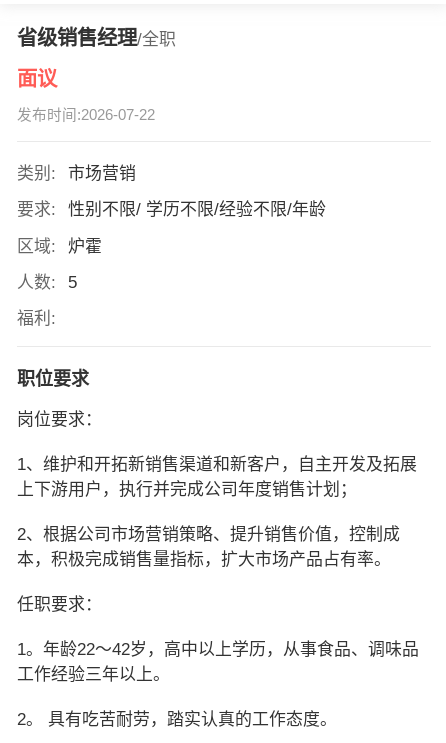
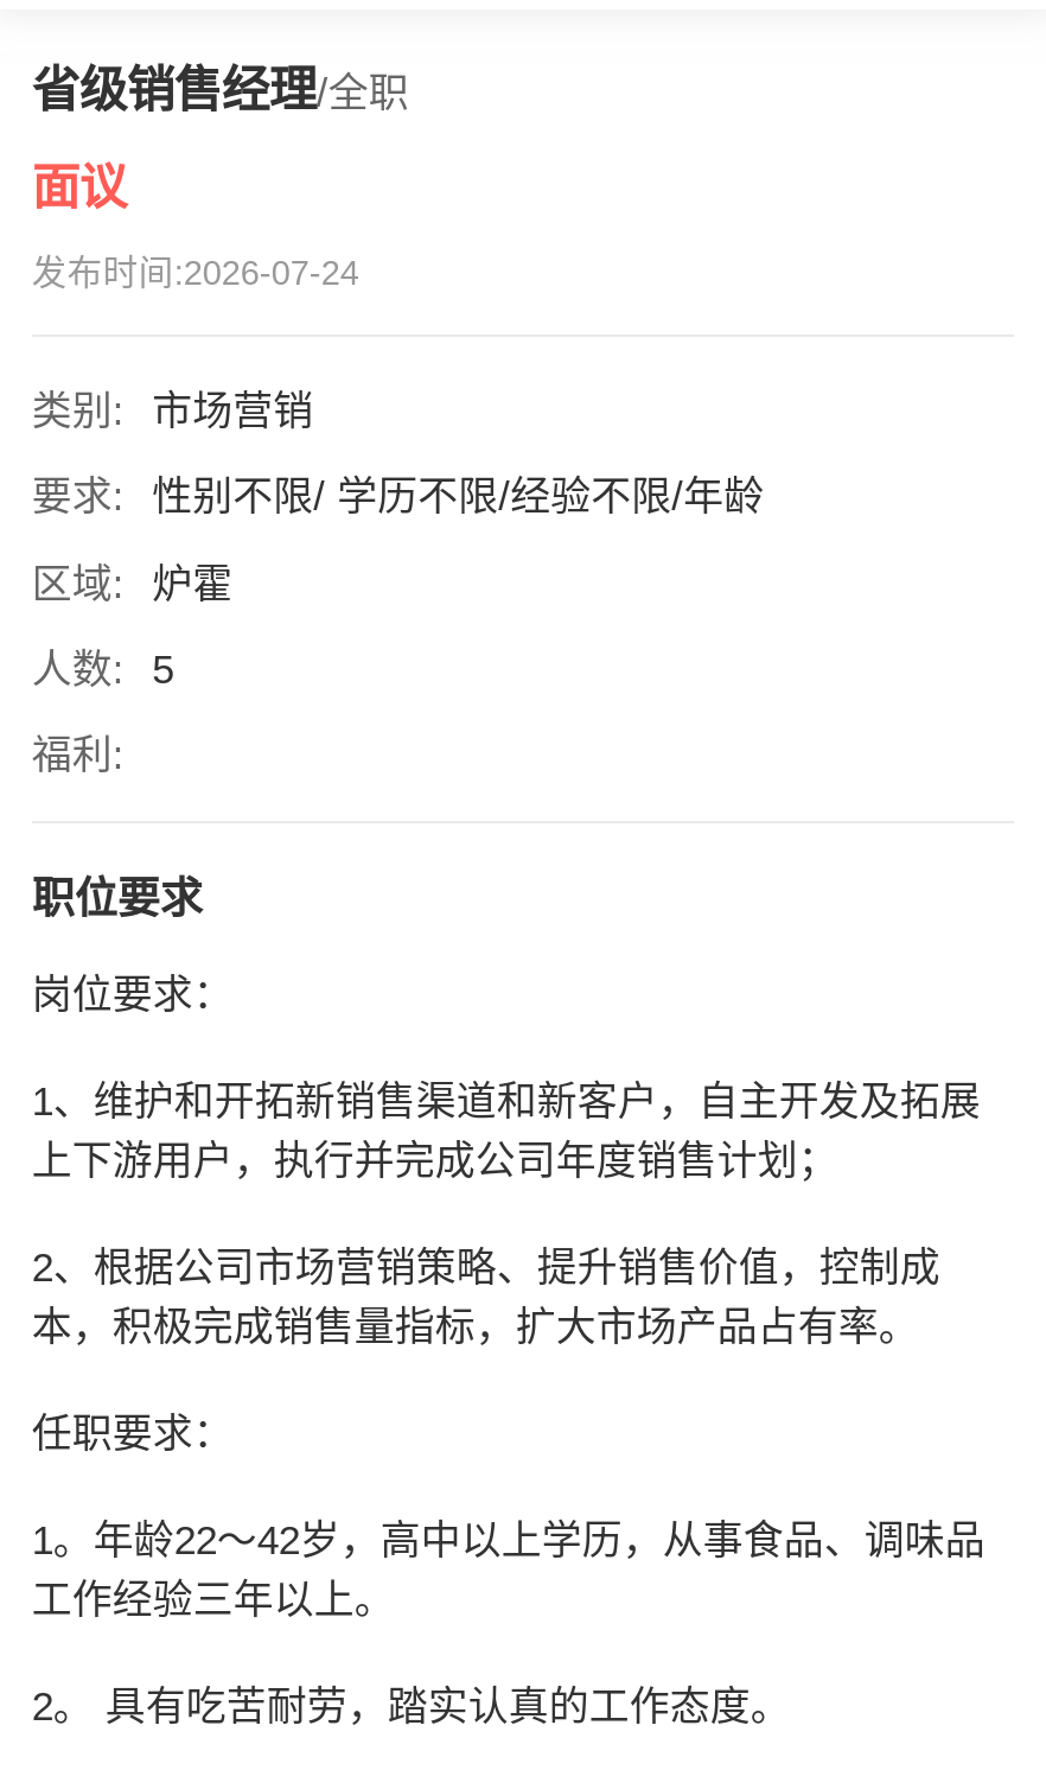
- 发布时间:2026-07-22
+ 发布时间:2026-07-24
